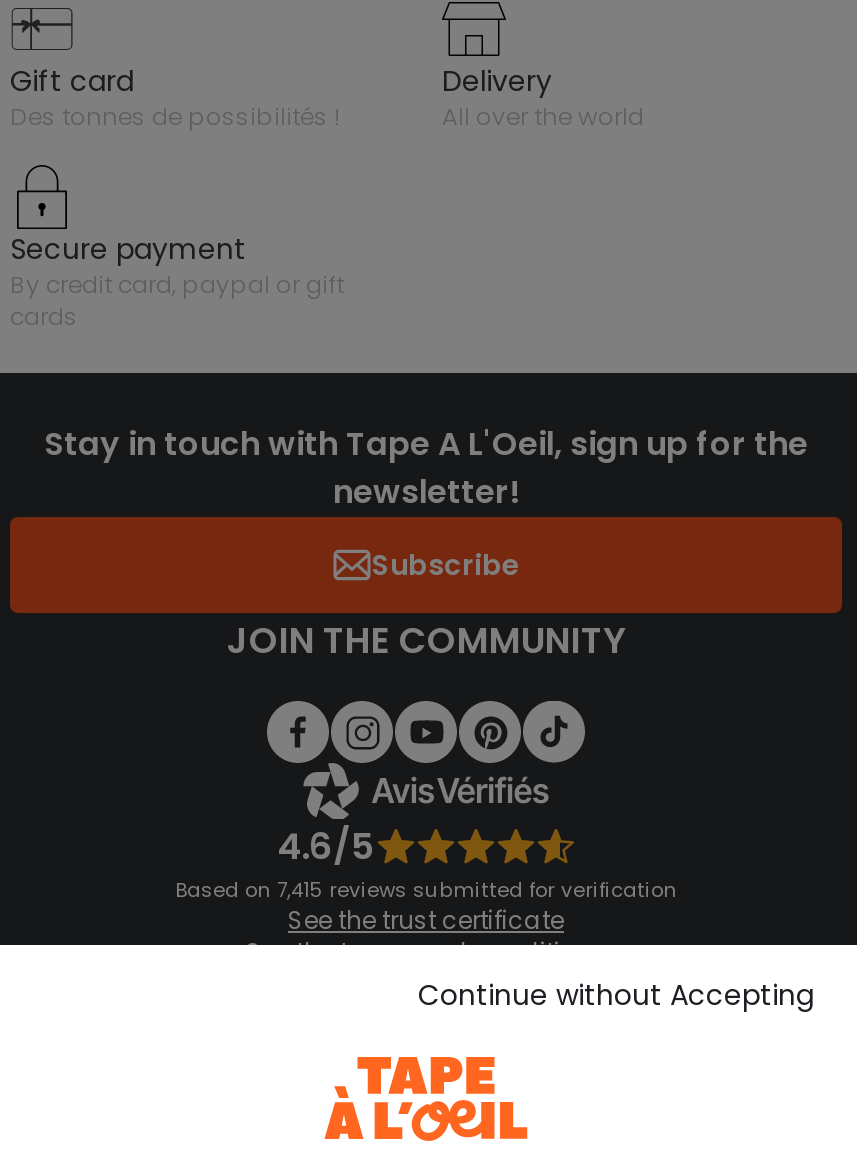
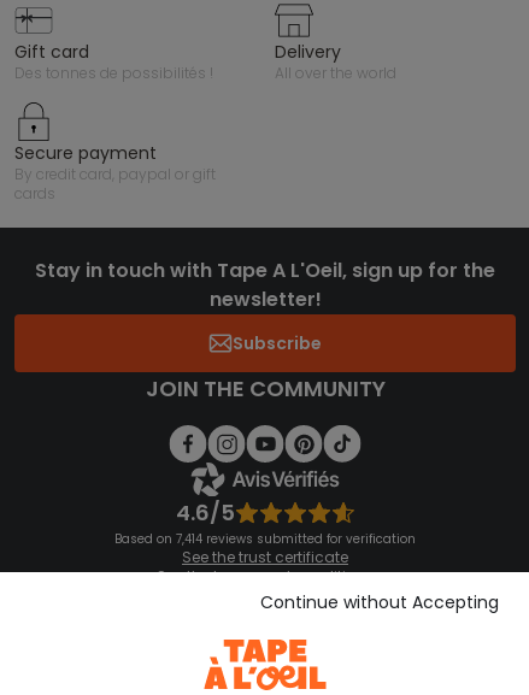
- Based on 7,415 reviews submitted for verification
+ Based on 7,414 reviews submitted for verification
